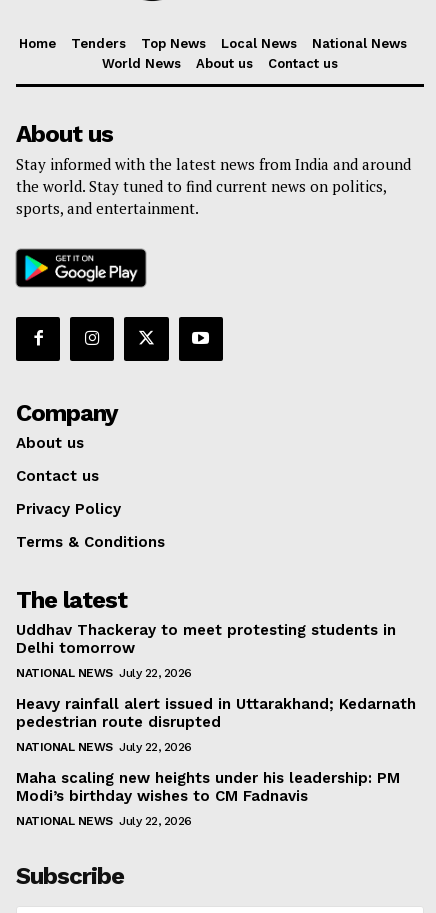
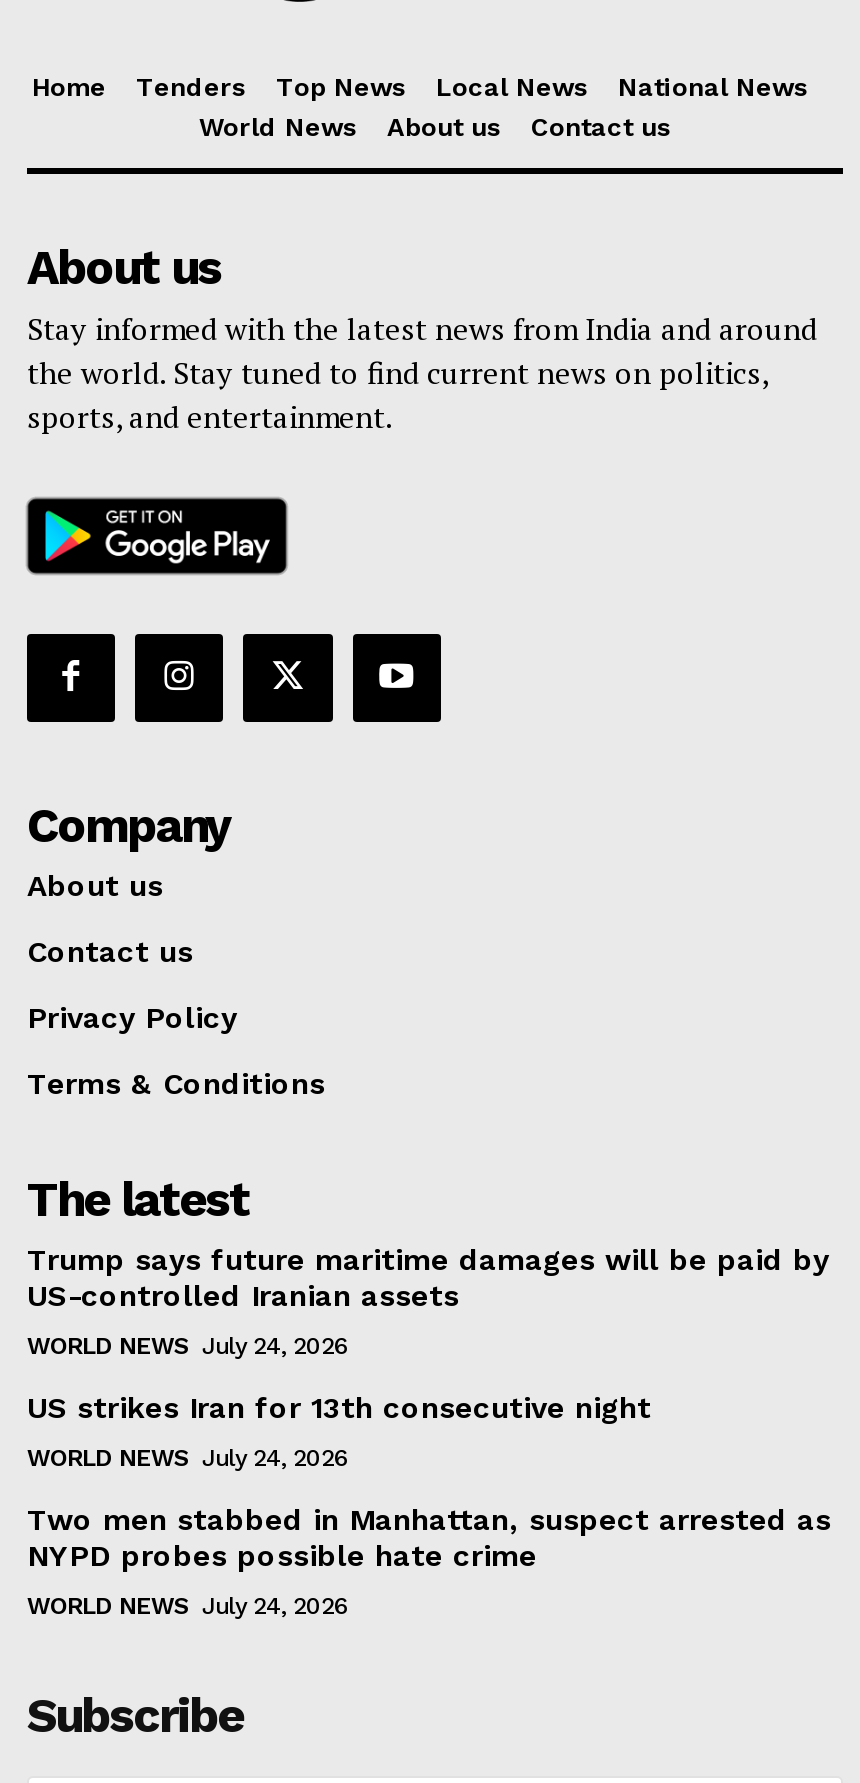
- Uddhav Thackeray to meet protesting students in
- Delhi tomorrow
+ Trump says future maritime damages will be paid by
+ US-controlled Iranian assets

- NATIONAL NEWS July 22, 2026
+ WORLD NEWS July 24, 2026

- Heavy rainfall alert issued in Uttarakhand; Kedarnath
- pedestrian route disrupted
+ US strikes Iran for 13th consecutive night

- NATIONAL NEWS July 22, 2026
+ WORLD NEWS July 24, 2026

- Maha scaling new heights under his leadership: PM
- Modi’s birthday wishes to CM Fadnavis
+ Two men stabbed in Manhattan, suspect arrested as
+ NYPD probes possible hate crime

- NATIONAL NEWS July 22, 2026
+ WORLD NEWS July 24, 2026
